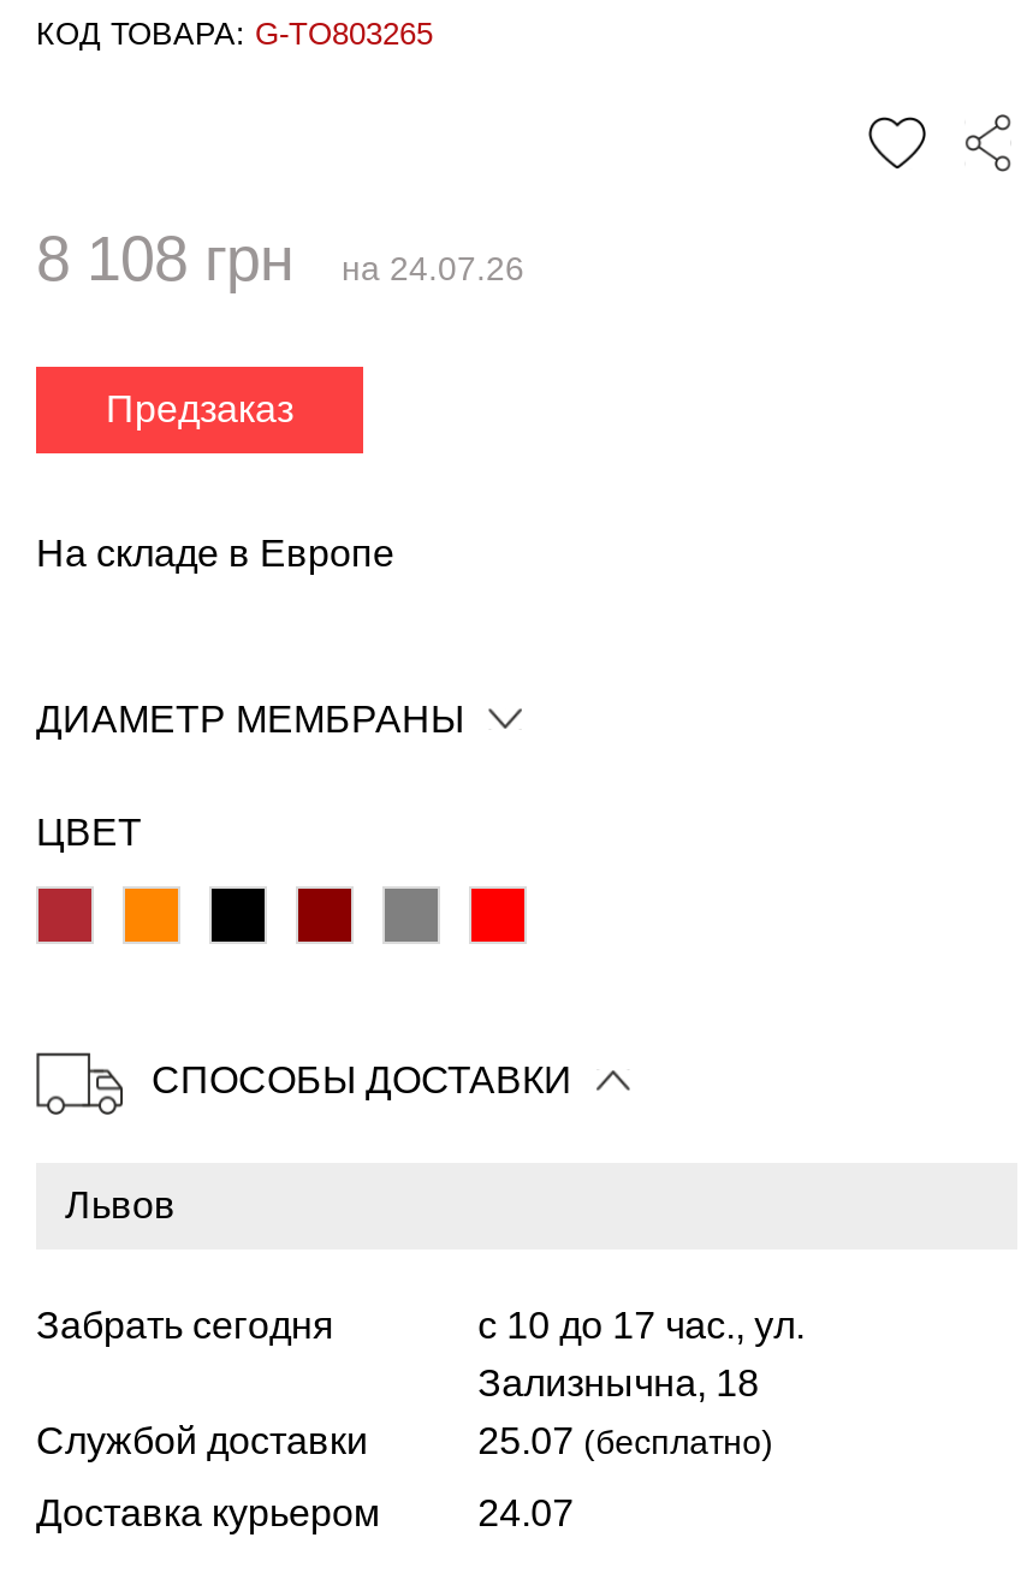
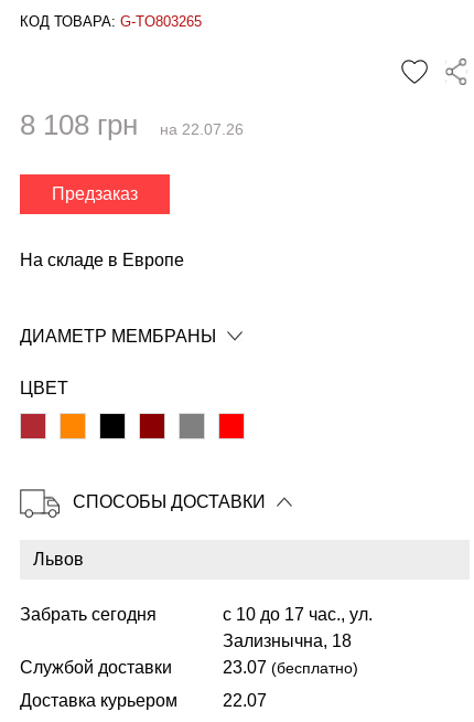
- 8 108 грн на 24.07.26
+ 8 108 грн на 22.07.26

- 25.07 (бесплатно)
+ 23.07 (бесплатно)

- 24.07
+ 22.07
